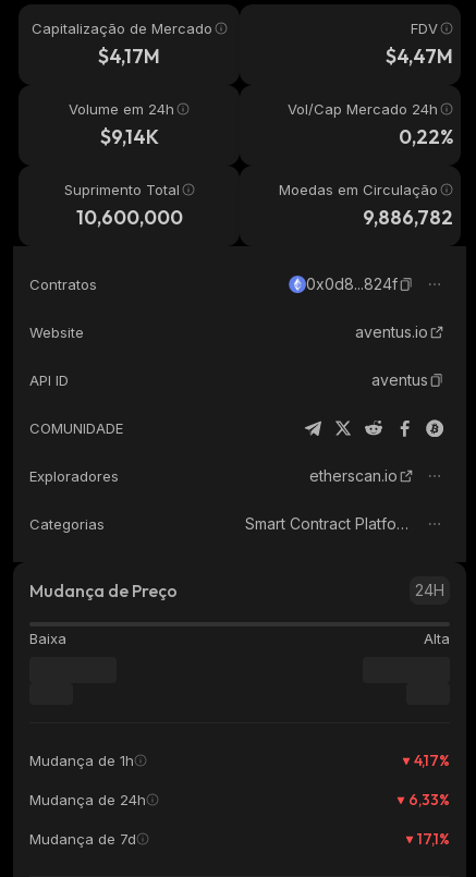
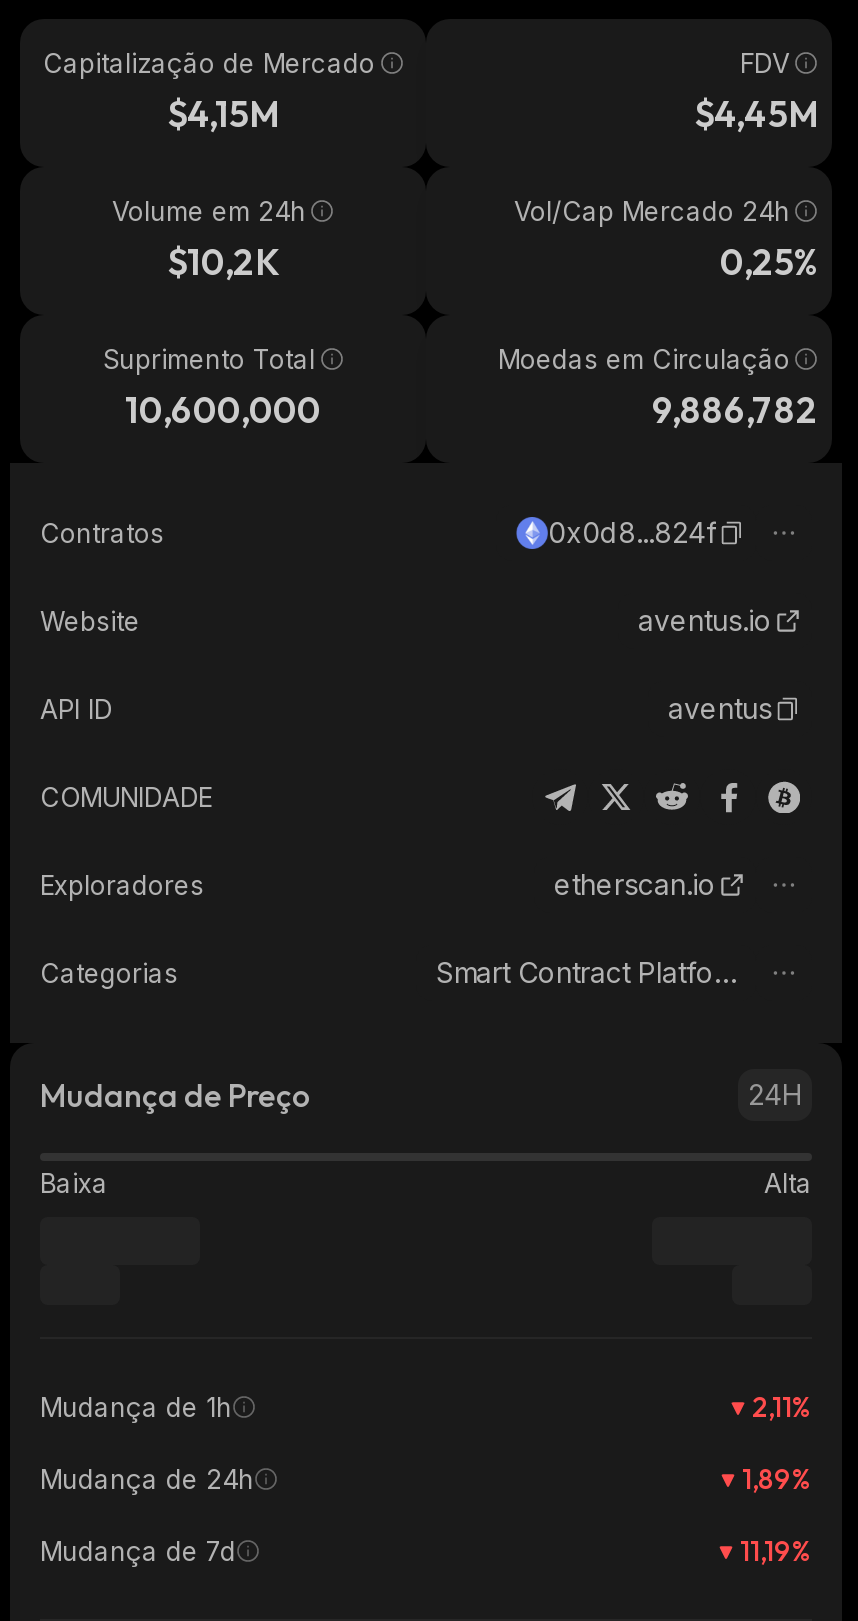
- $4,17M
+ $4,15M

- $4,47M
+ $4,45M

- $9,14K
+ $10,2K

- 0,22%
+ 0,25%

- 4,17%
+ 2,11%

- 6,33%
+ 1,89%

- 17,1%
+ 11,19%
